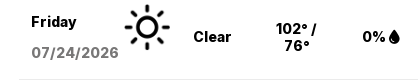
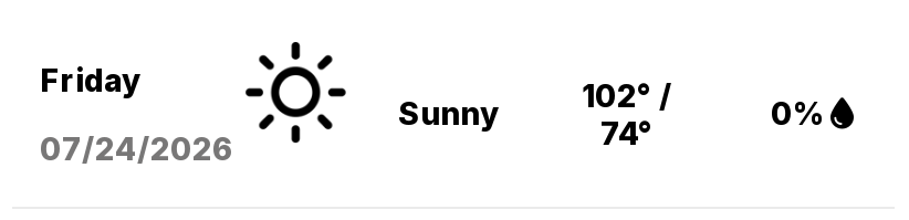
- Clear
+ Sunny

- 76°
+ 74°
